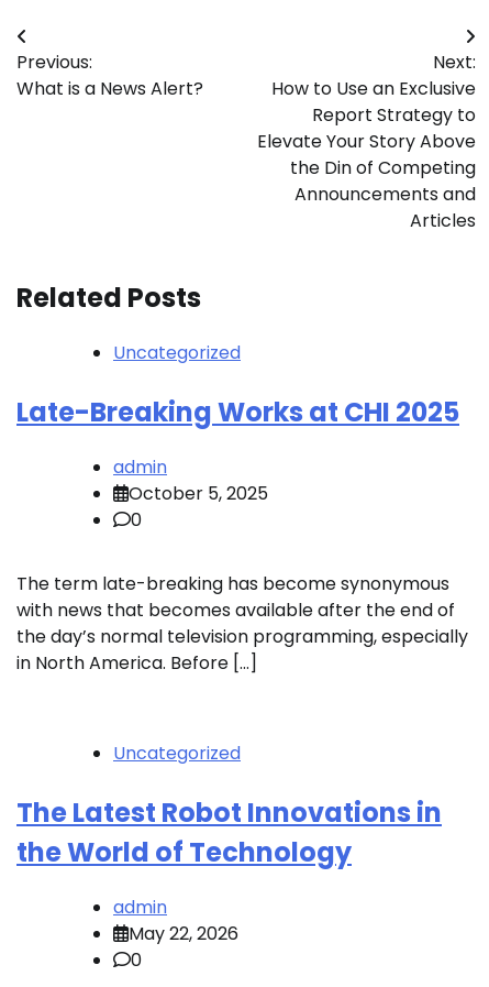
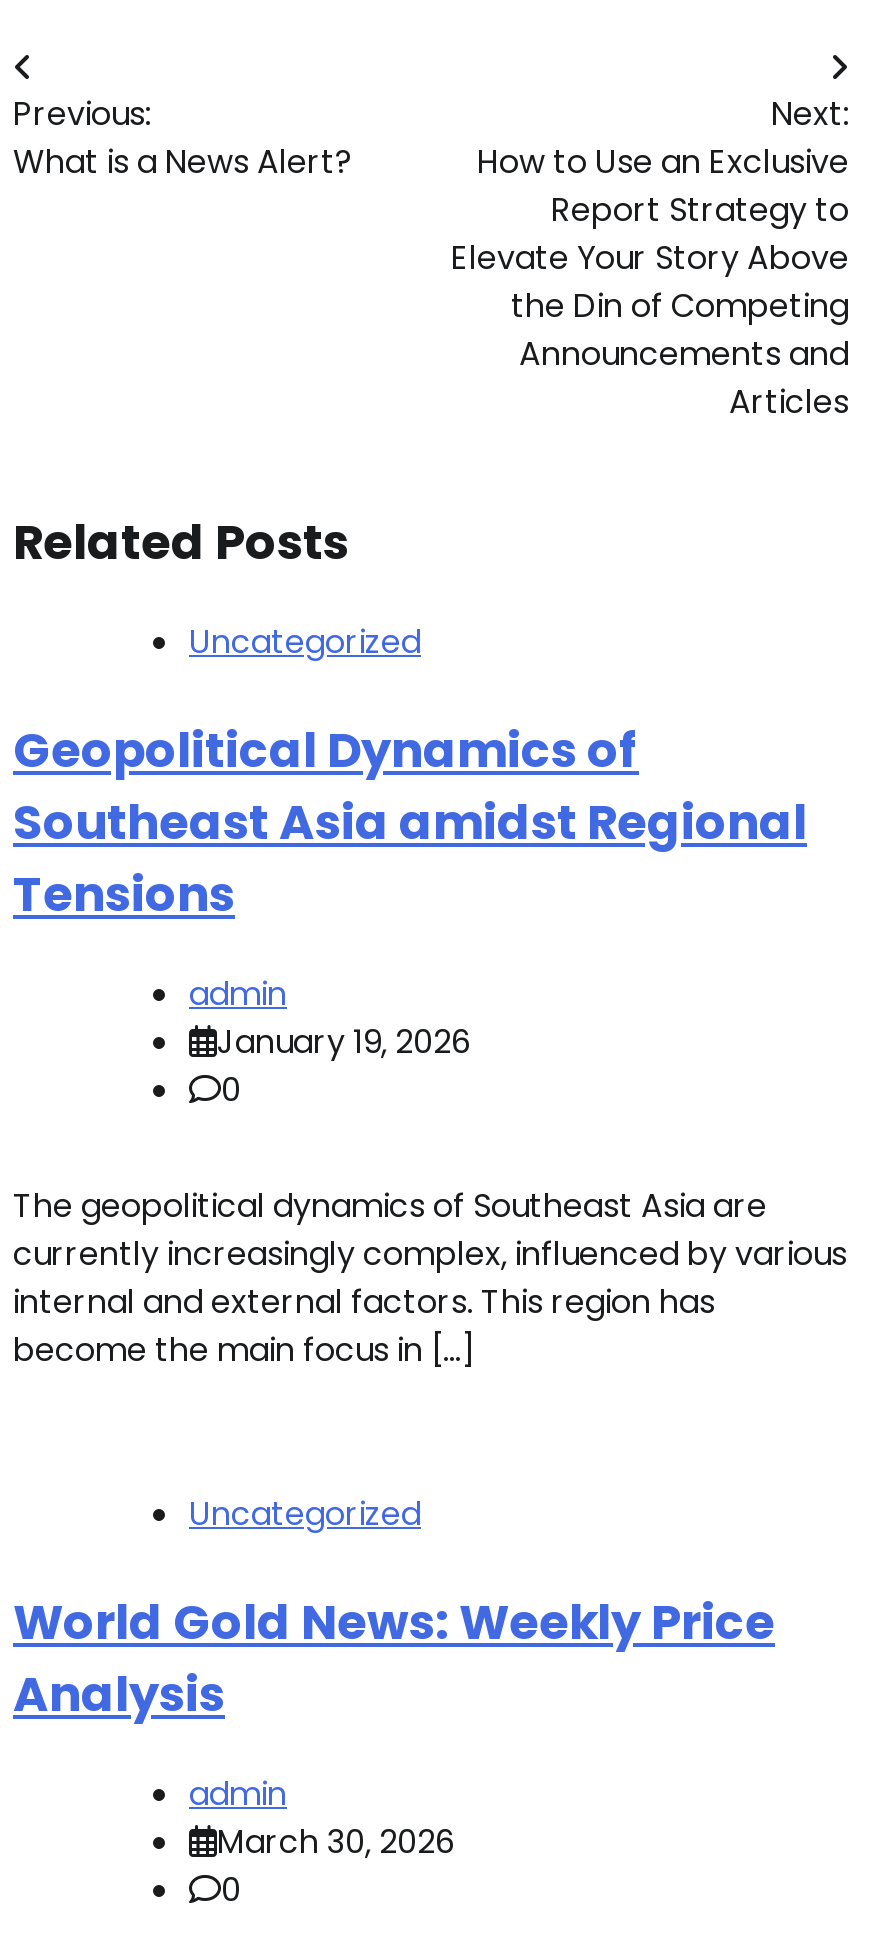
- Late-Breaking Works at CHI 2025
+ Geopolitical Dynamics of
+ Southeast Asia amidst Regional
+ Tensions

- October 5, 2025
+ January 19, 2026

- The term late-breaking has become synonymous
- with news that becomes available after the end of
- the day’s normal television programming, especially
- in North America. Before […]
+ The geopolitical dynamics of Southeast Asia are
+ currently increasingly complex, influenced by various
+ internal and external factors. This region has
+ become the main focus in […]

- The Latest Robot Innovations in
- the World of Technology
+ World Gold News: Weekly Price
+ Analysis

- May 22, 2026
+ March 30, 2026
